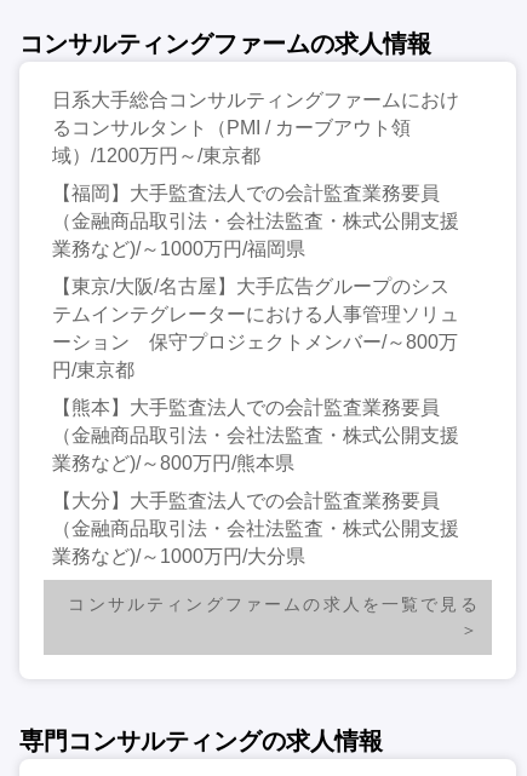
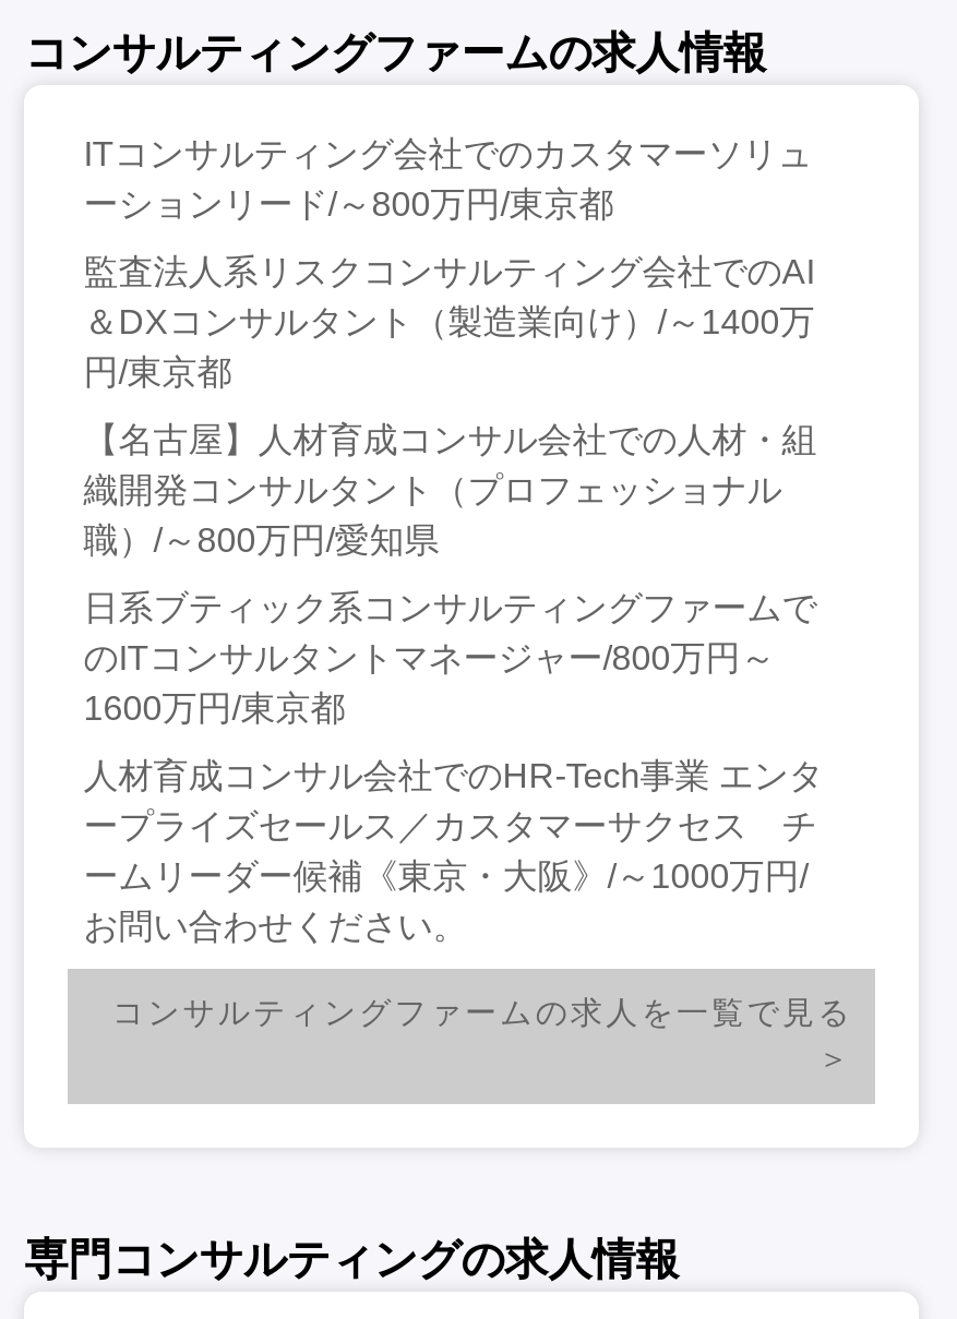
- 日系大手総合コンサルティングファームにおけ
- るコンサルタント（PMI / カーブアウト領
- 域）/1200万円～/東京都
- 【福岡】大手監査法人での会計監査業務要員
- （金融商品取引法・会社法監査・株式公開支援
- 業務など)/～1000万円/福岡県
- 【東京/大阪/名古屋】大手広告グループのシス
- テムインテグレーターにおける人事管理ソリュ
- ーション 保守プロジェクトメンバー/～800万
+ ITコンサルティング会社でのカスタマーソリュ
+ ーションリード/～800万円/東京都
+ 監査法人系リスクコンサルティング会社でのAI
+ ＆DXコンサルタント（製造業向け）/～1400万

moved up: 円/東京都

- 【熊本】大手監査法人での会計監査業務要員
- （金融商品取引法・会社法監査・株式公開支援
- 業務など)/～800万円/熊本県
- 【大分】大手監査法人での会計監査業務要員
- （金融商品取引法・会社法監査・株式公開支援
- 業務など)/～1000万円/大分県
+ 【名古屋】人材育成コンサル会社での人材・組
+ 織開発コンサルタント（プロフェッショナル
+ 職）/～800万円/愛知県
+ 日系ブティック系コンサルティングファームで
+ のITコンサルタントマネージャー/800万円～
+ 1600万円/東京都
+ 人材育成コンサル会社でのHR-Tech事業 エンタ
+ ープライズセールス／カスタマーサクセス チ
+ ームリーダー候補《東京・大阪》/～1000万円/
+ お問い合わせください。
